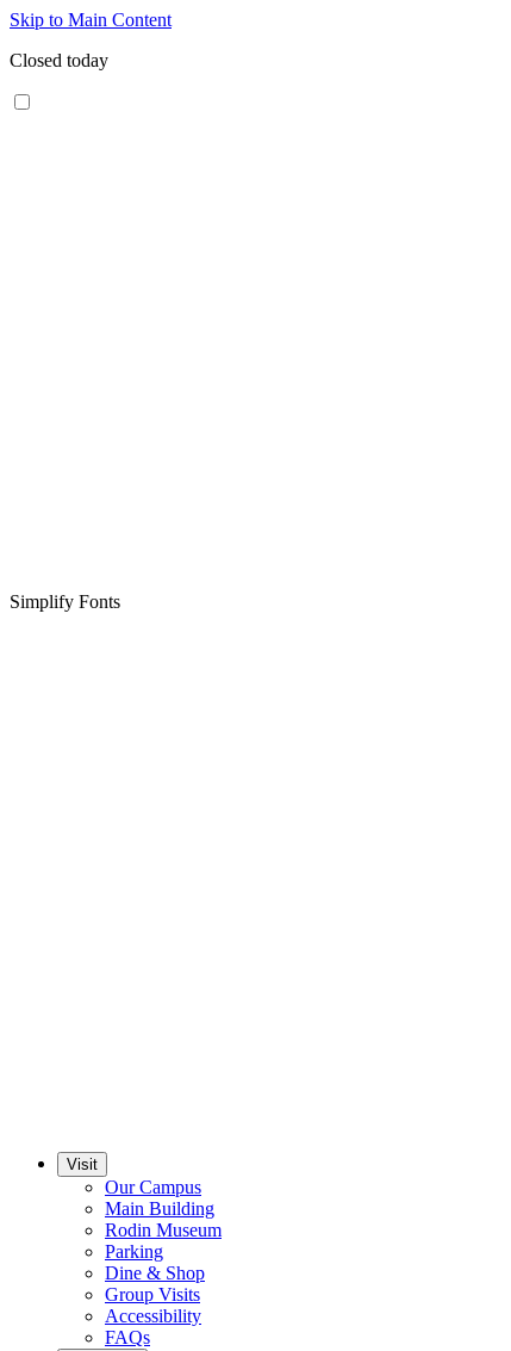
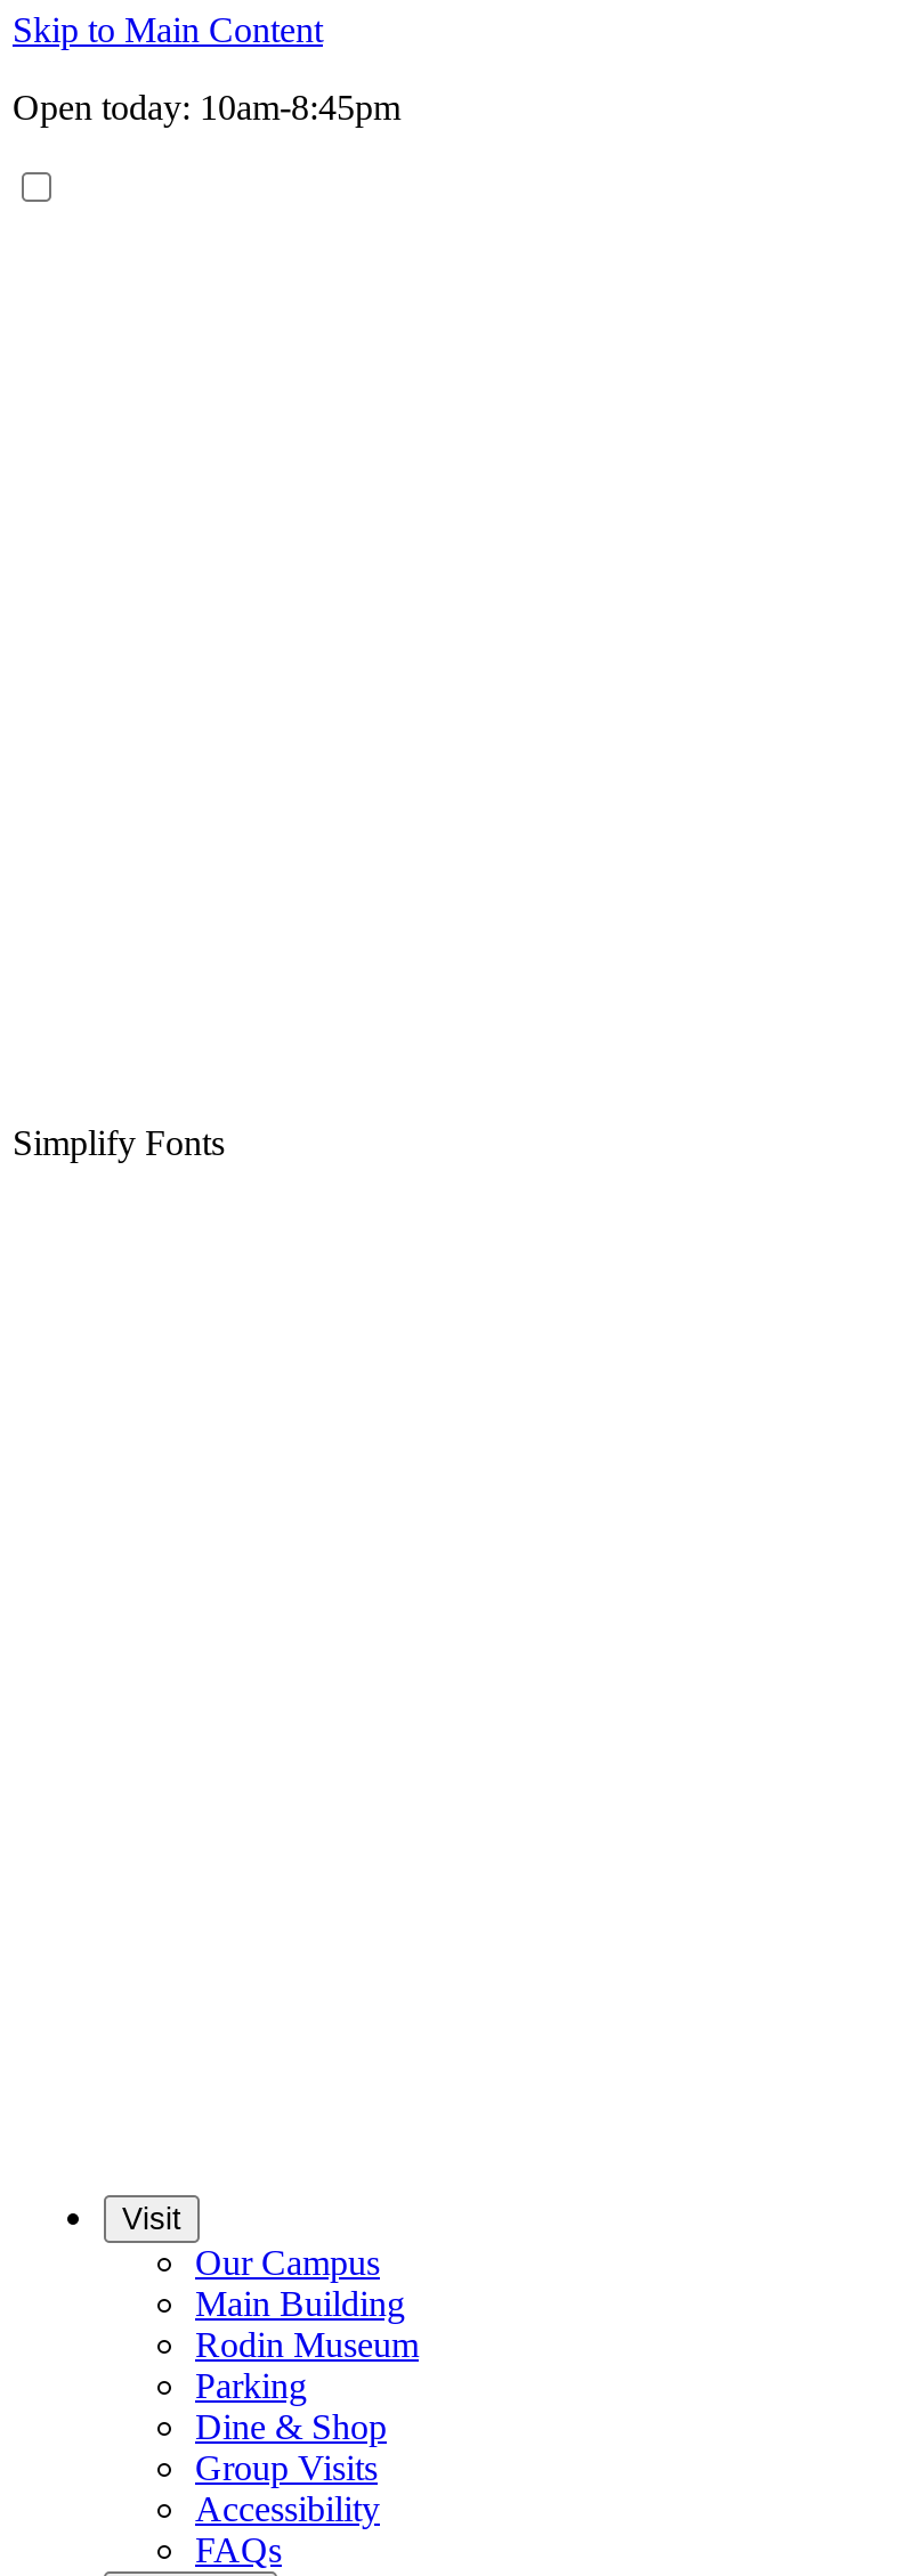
- Closed today
+ Open today: 10am-8:45pm
